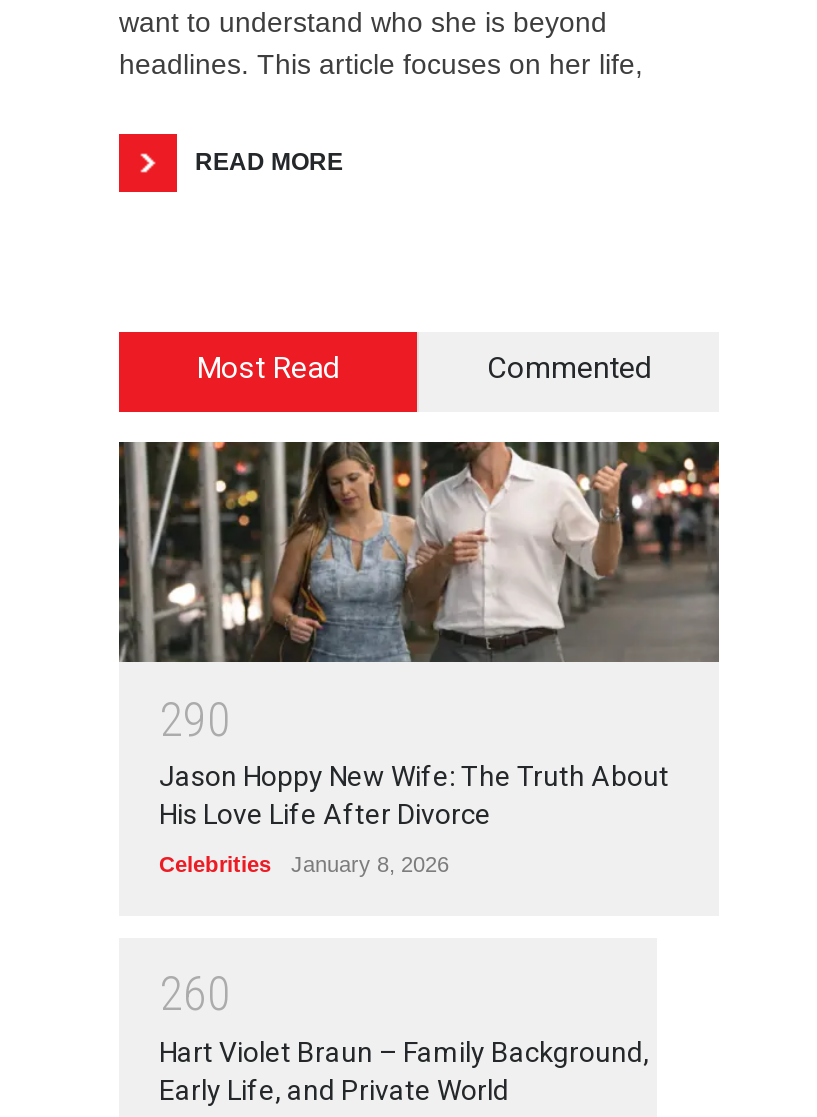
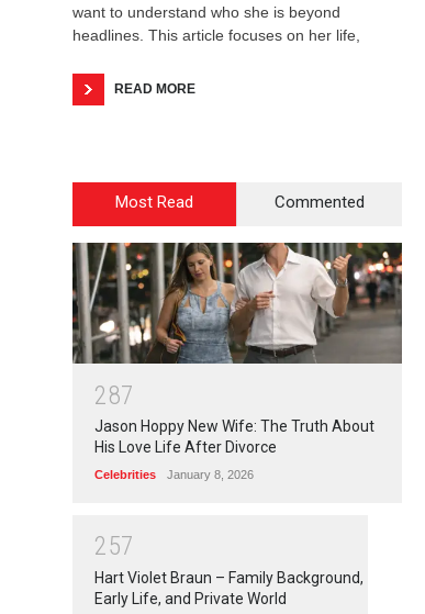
- 290
+ 287

- 260
+ 257
